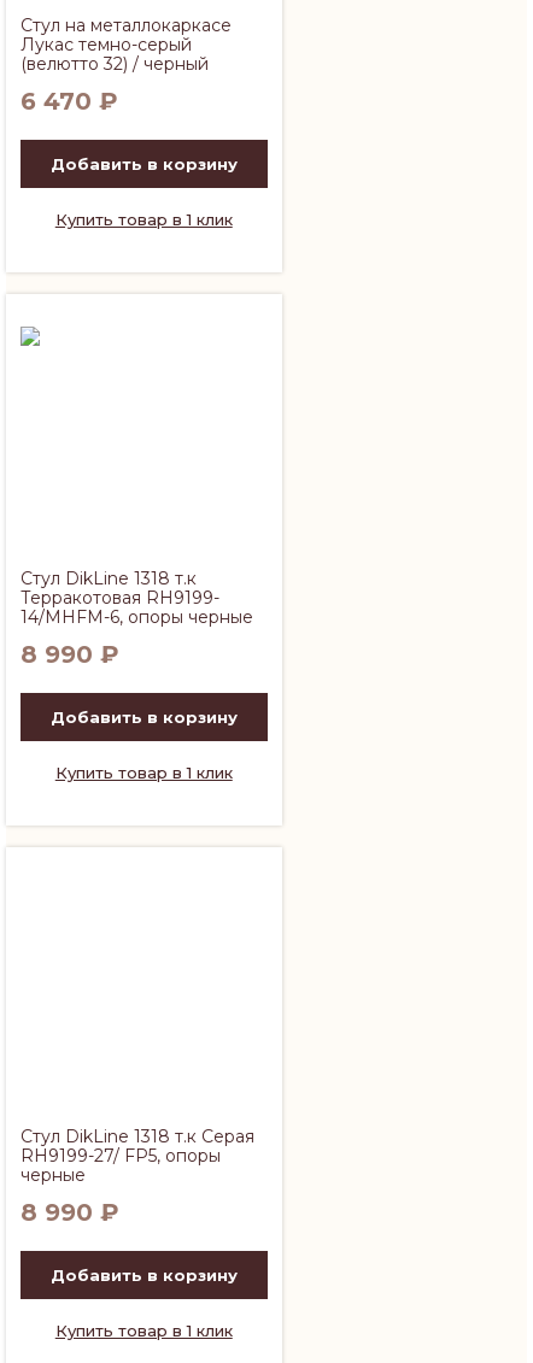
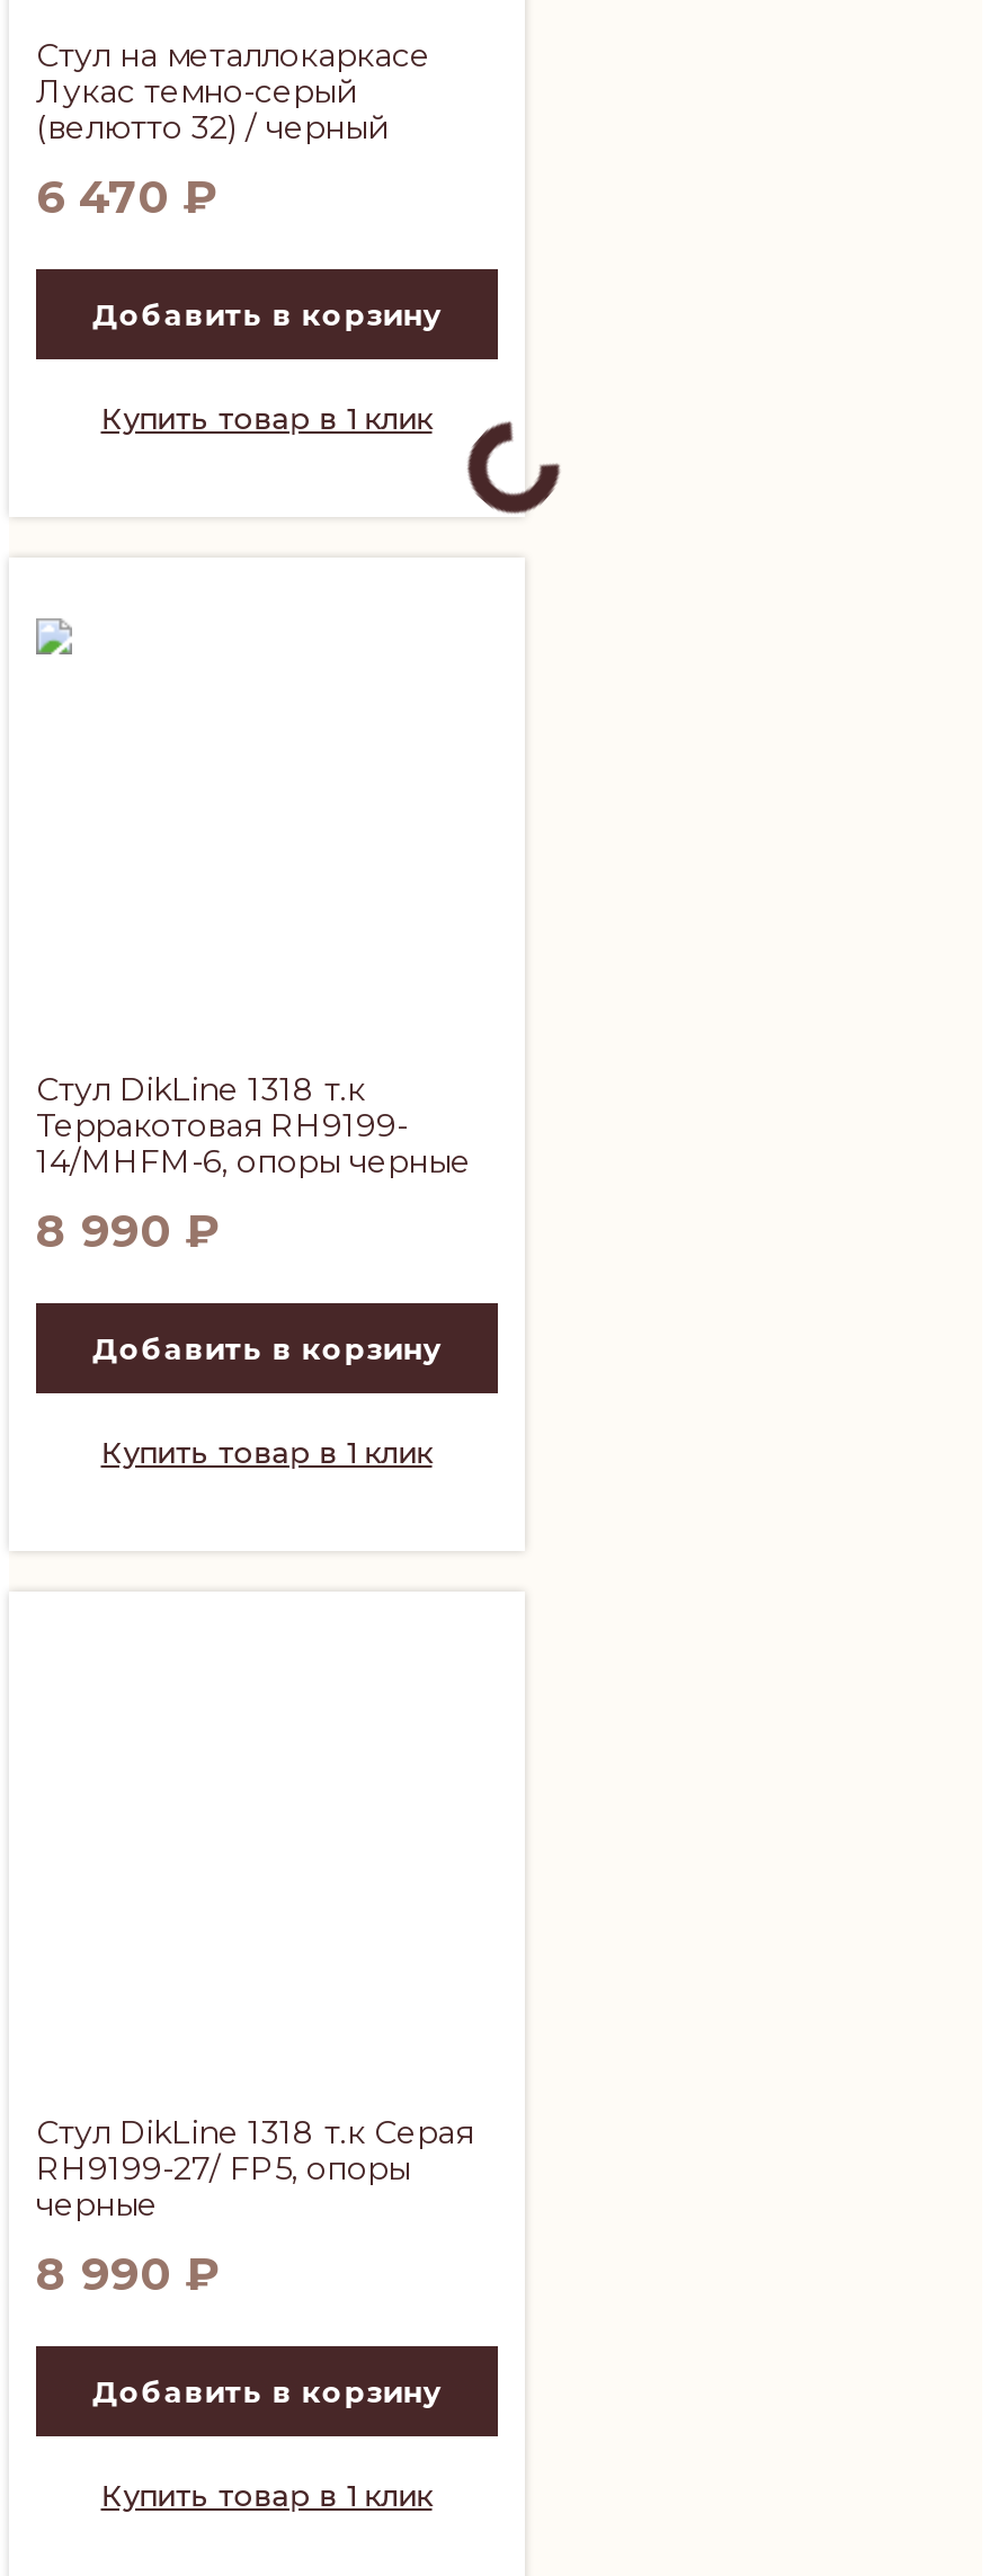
+ [image]
